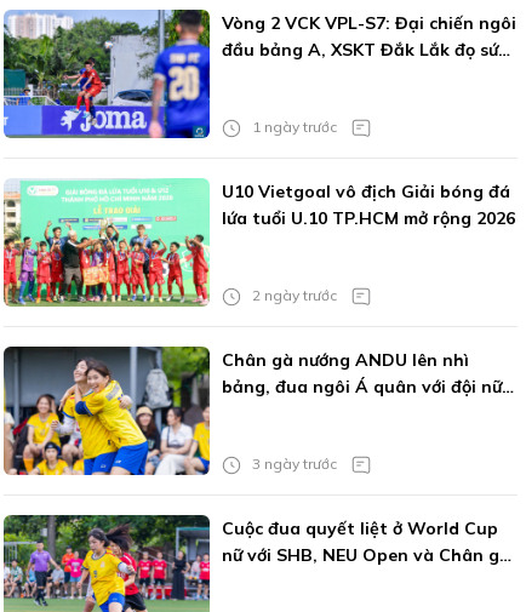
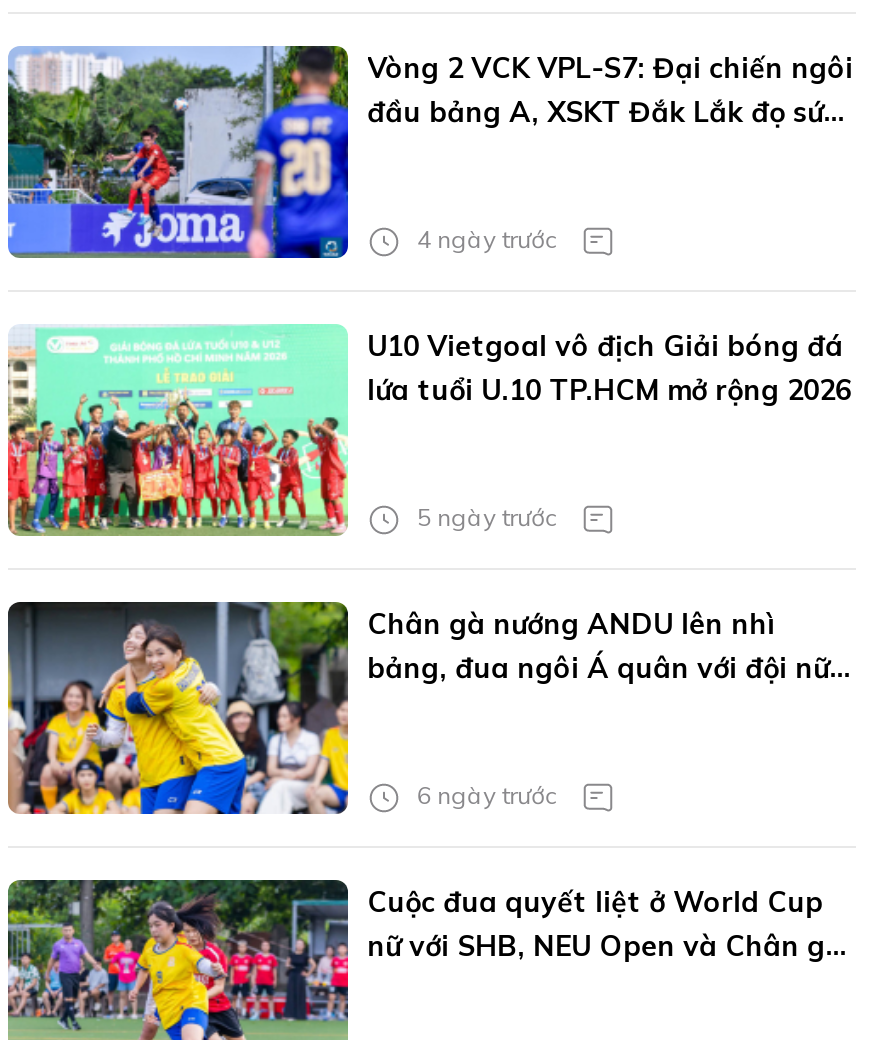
- 1 ngày trước
+ 4 ngày trước

- 2 ngày trước
+ 5 ngày trước

- 3 ngày trước
+ 6 ngày trước
